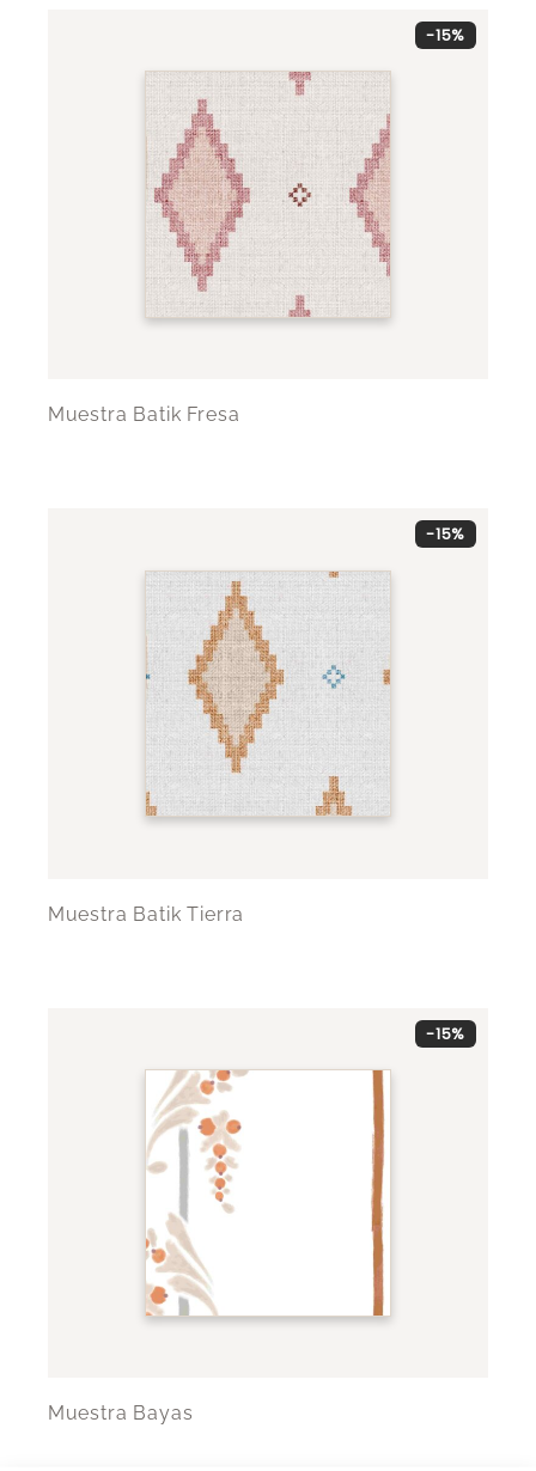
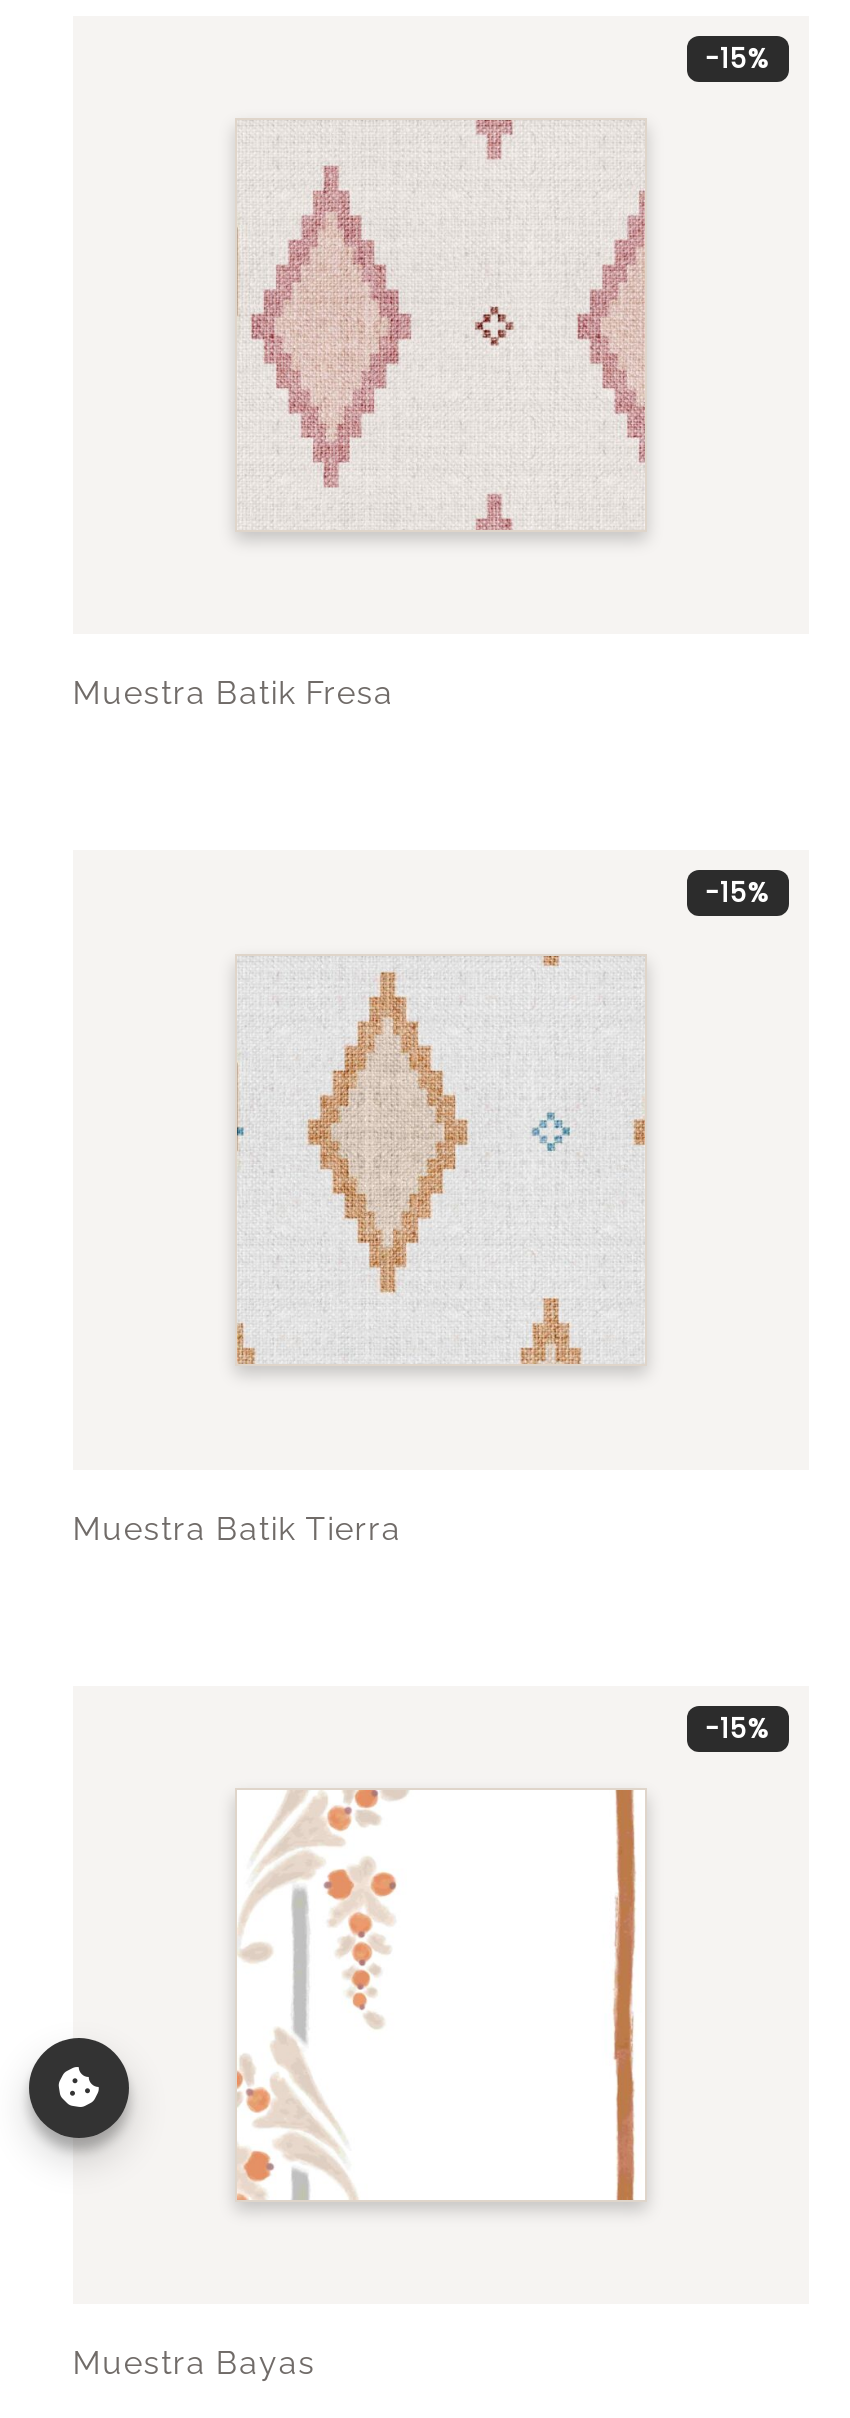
+ [image]
